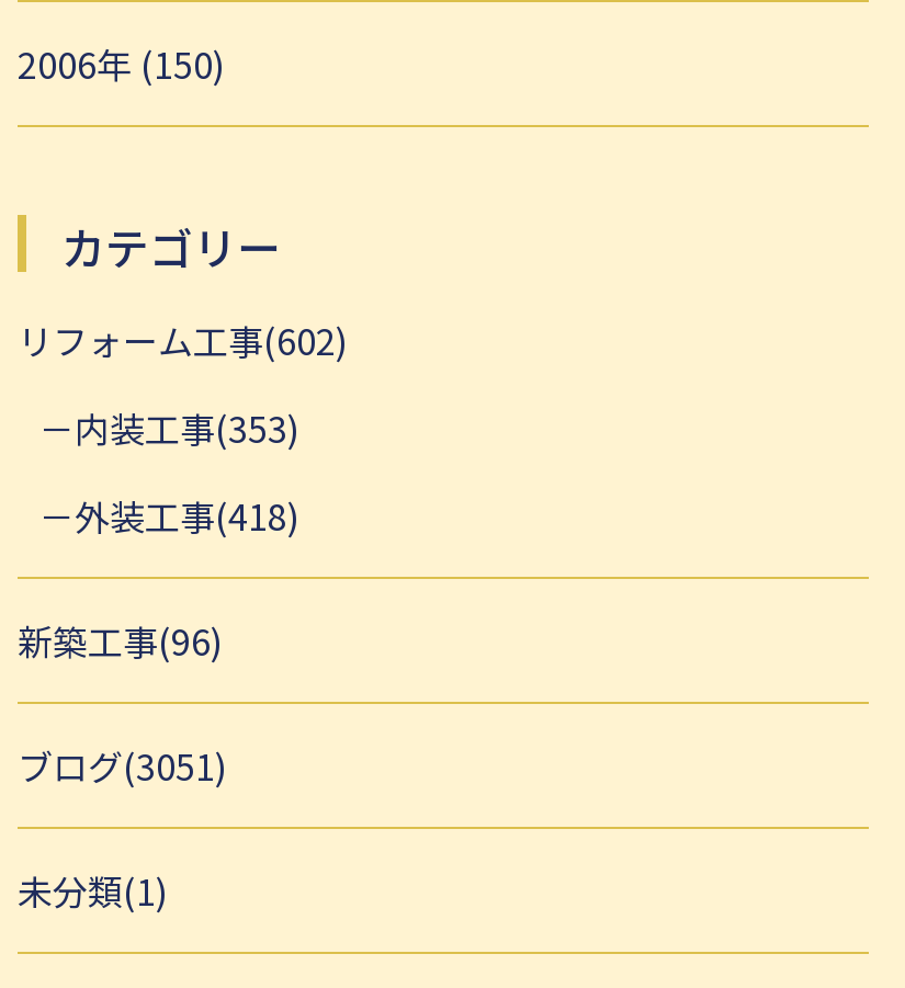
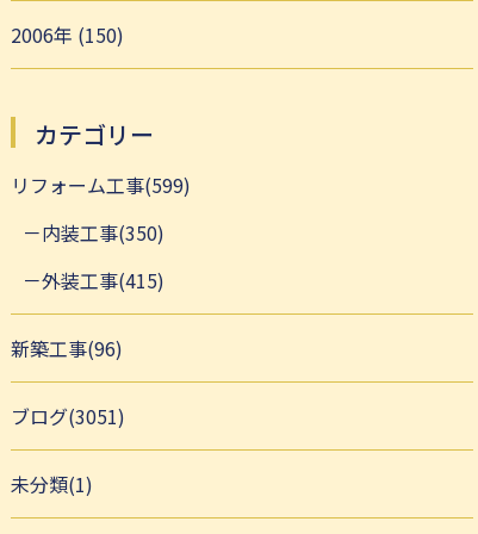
- リフォーム工事(602)
+ リフォーム工事(599)

- 内装工事(353)
+ 内装工事(350)

- 外装工事(418)
+ 外装工事(415)
